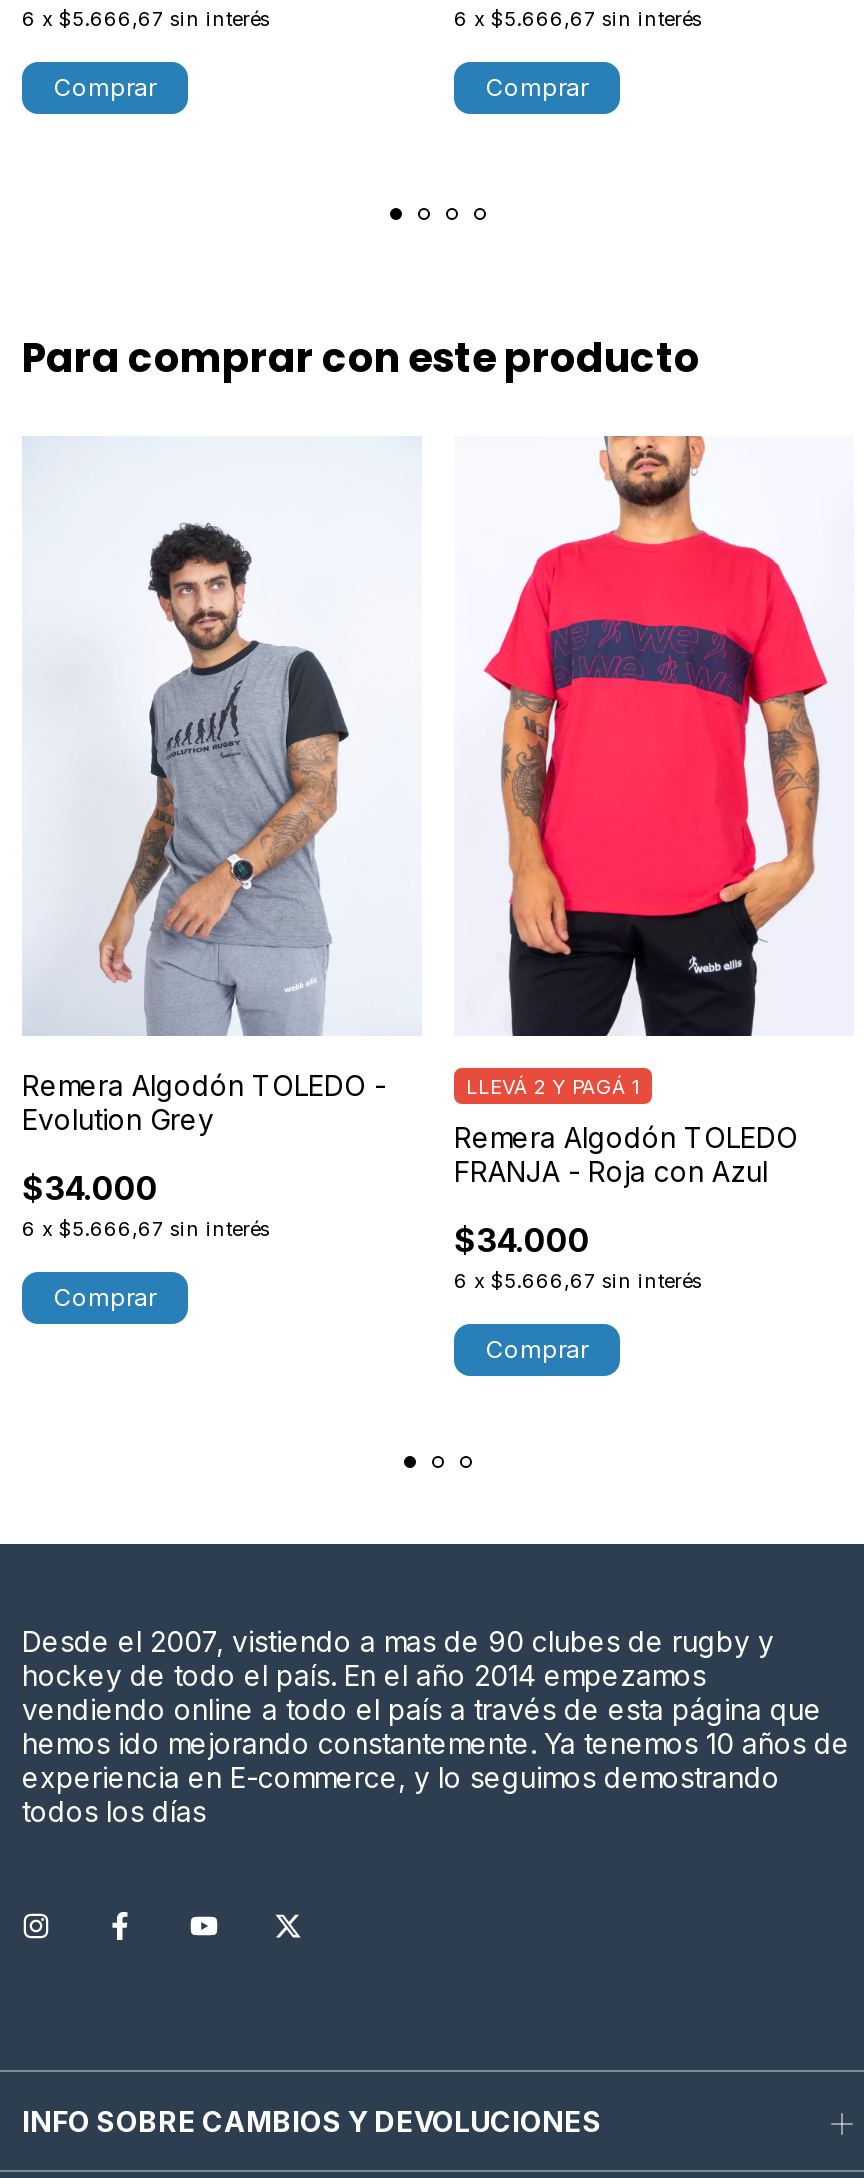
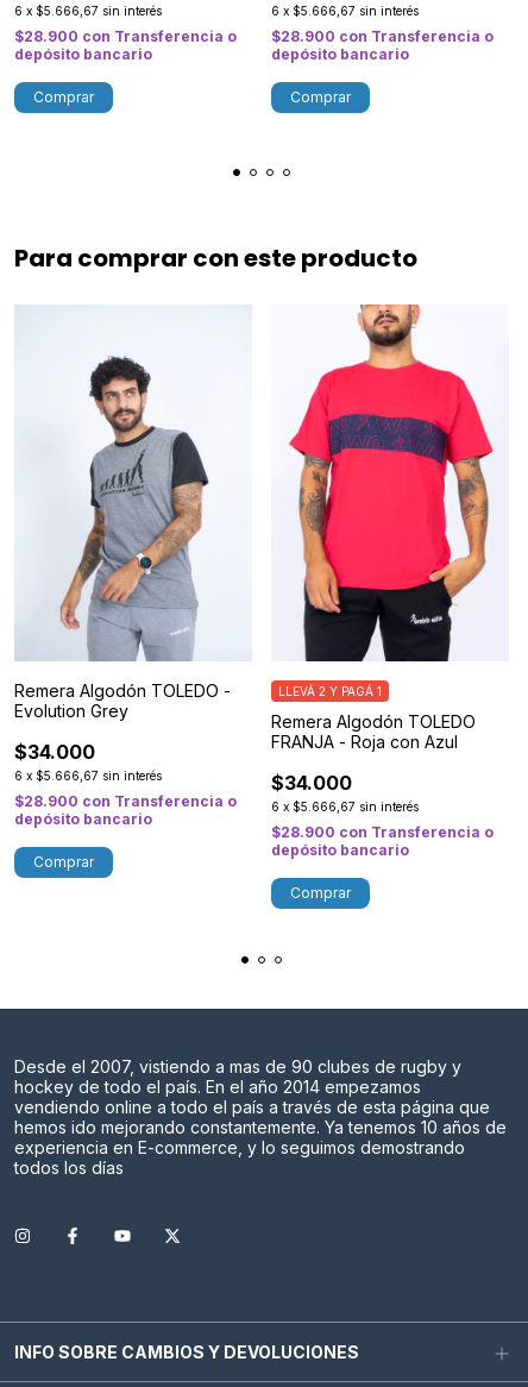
+ $28.900 con Transferencia o
+ depósito bancario

+ $28.900 con Transferencia o
+ depósito bancario

+ $28.900 con Transferencia o
+ depósito bancario

+ $28.900 con Transferencia o
+ depósito bancario
